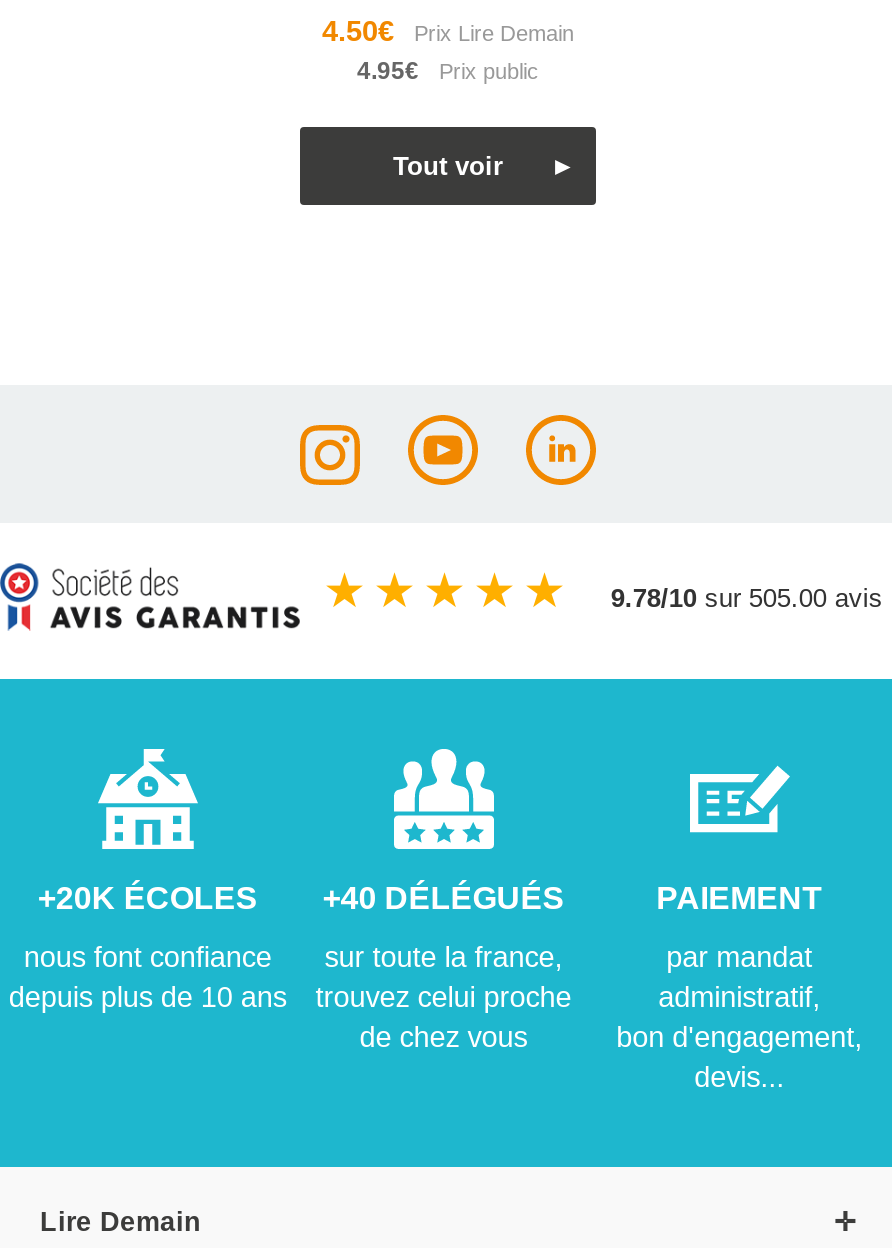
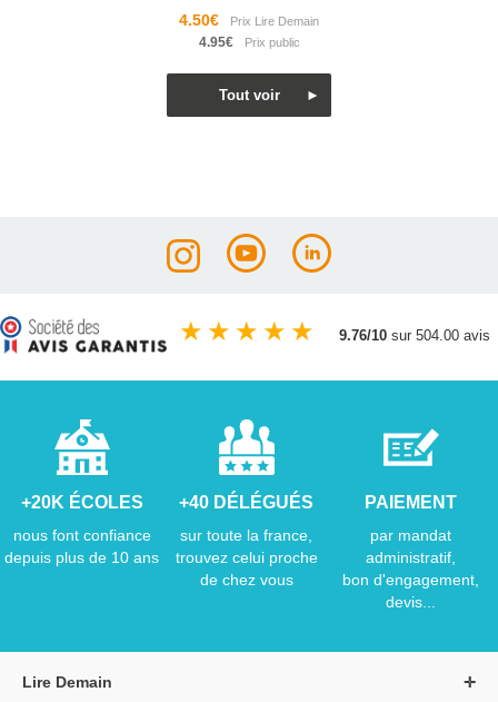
- 9.78/10 sur 505.00 avis
+ 9.76/10 sur 504.00 avis
